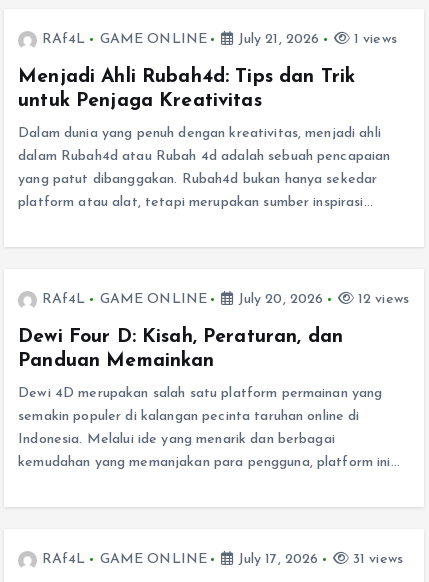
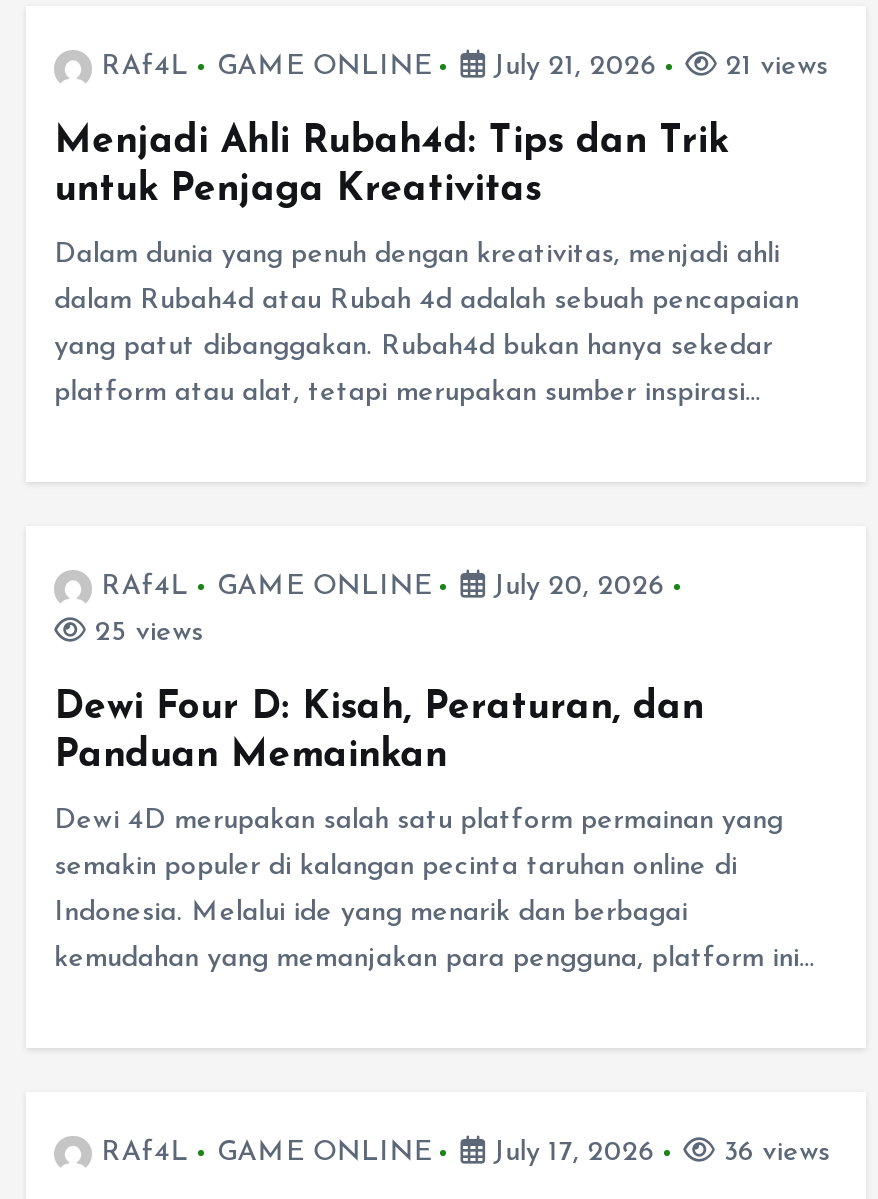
- 1 views
+ 21 views

- 12 views
+ 25 views

- 31 views
+ 36 views
